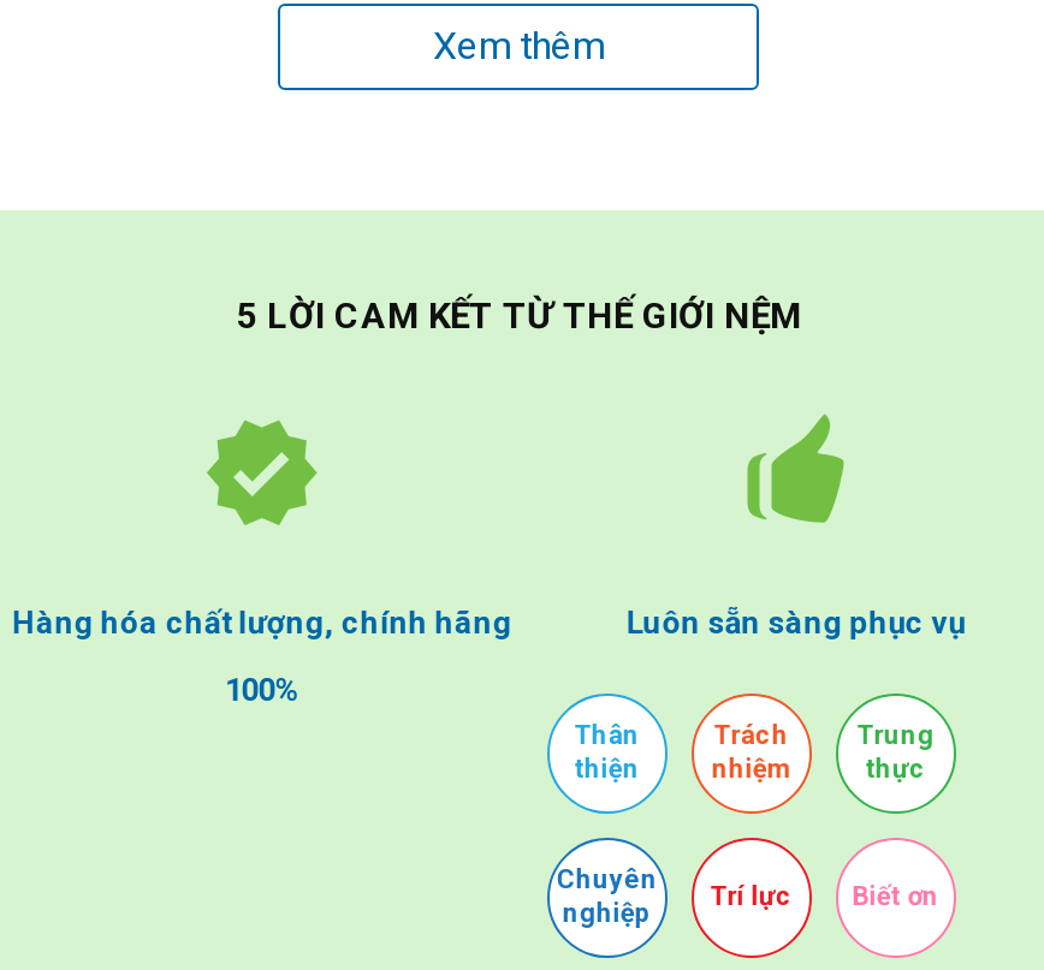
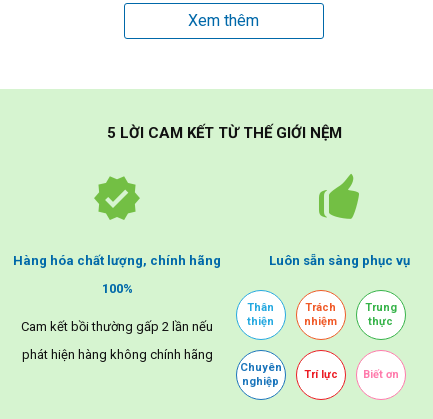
+ Cam kết bồi thường gấp 2 lần nếu
+ phát hiện hàng không chính hãng
